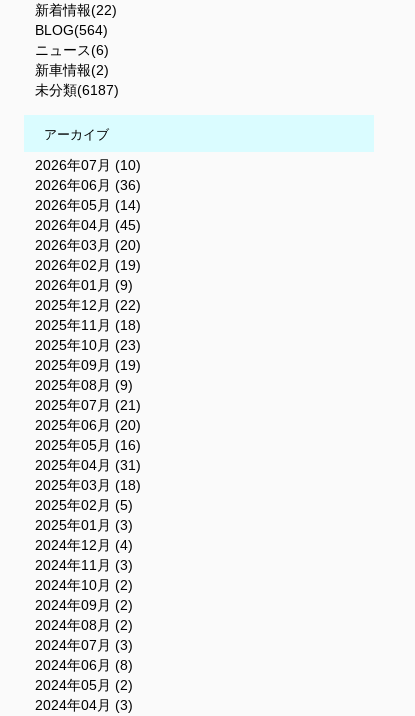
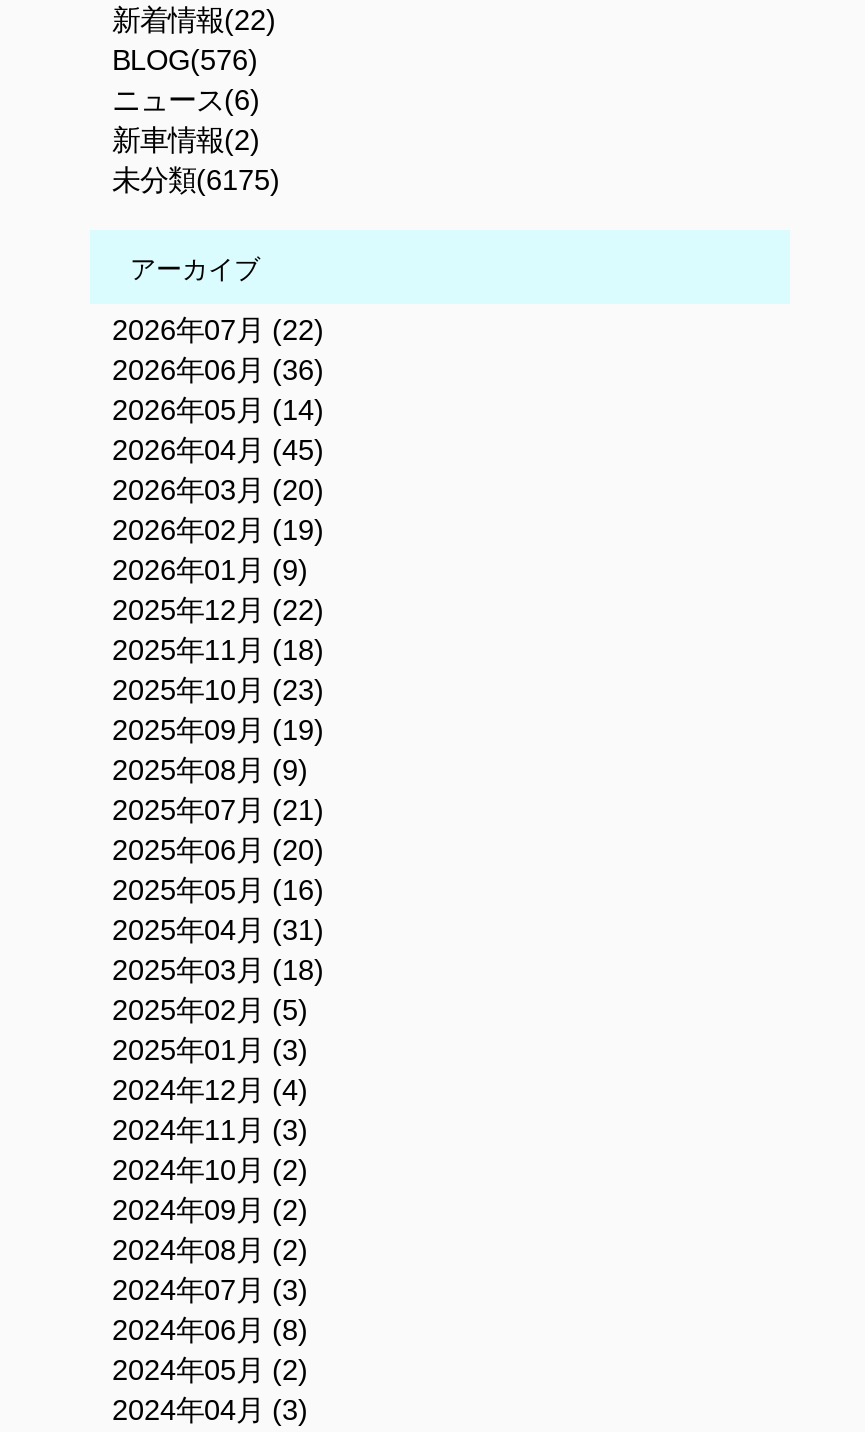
- BLOG(564)
+ BLOG(576)

- 未分類(6187)
+ 未分類(6175)

- 2026年07月 (10)
+ 2026年07月 (22)
